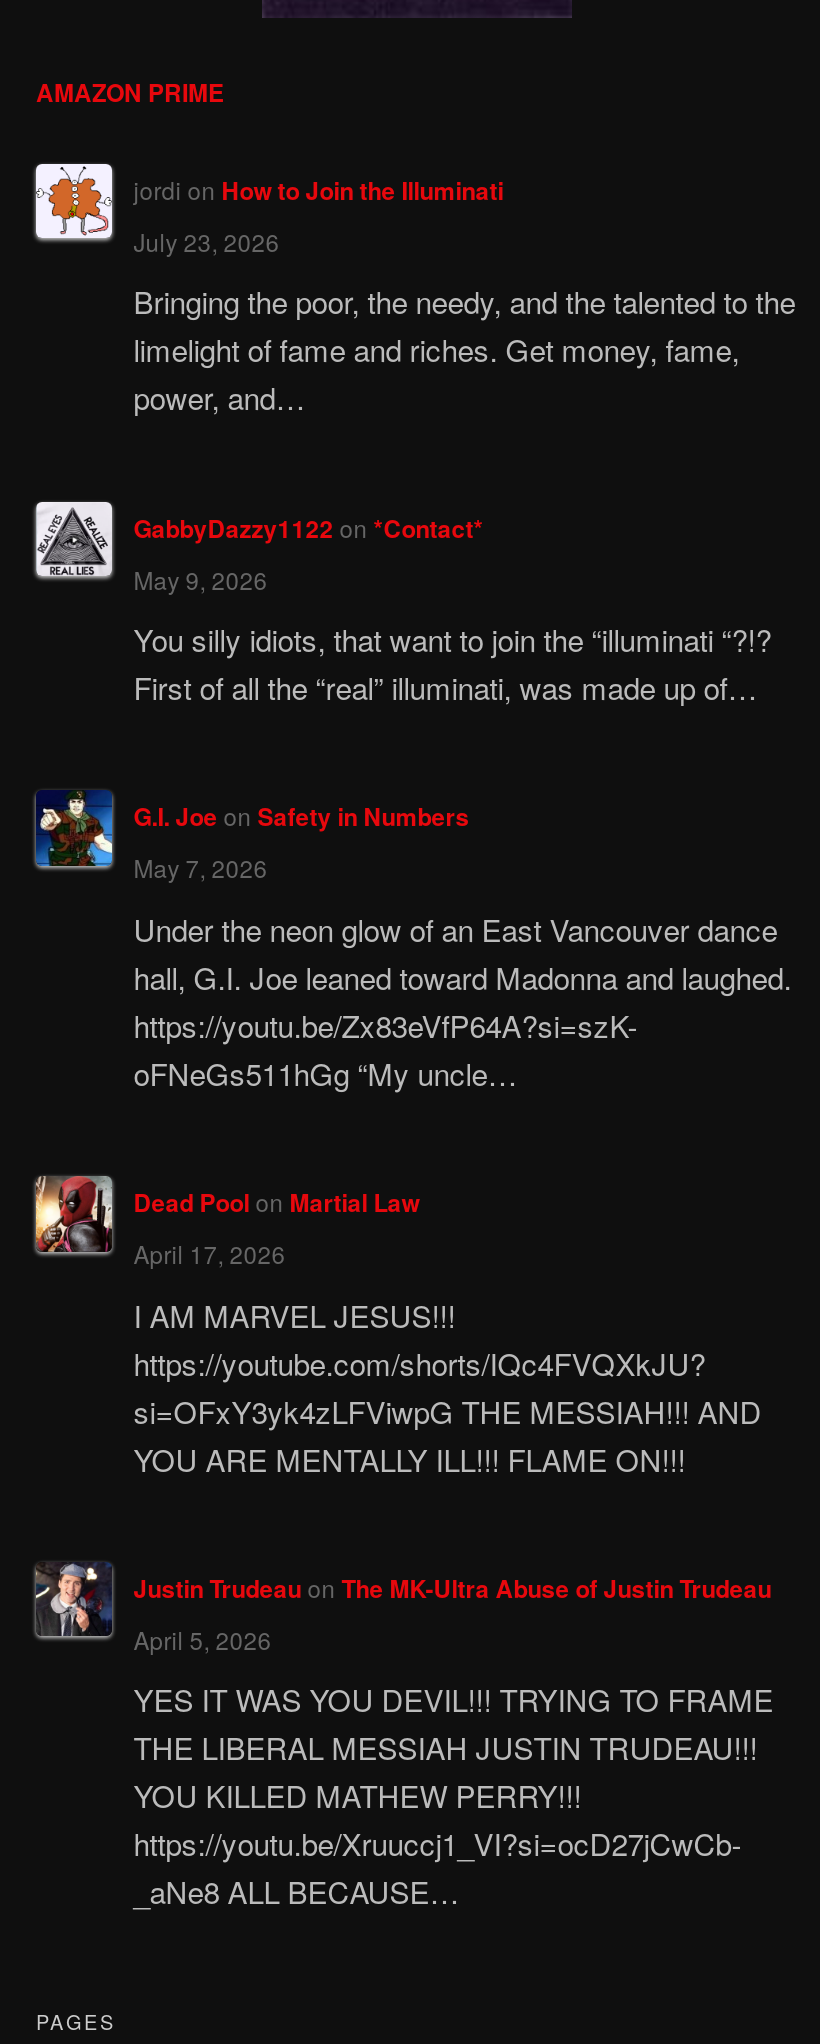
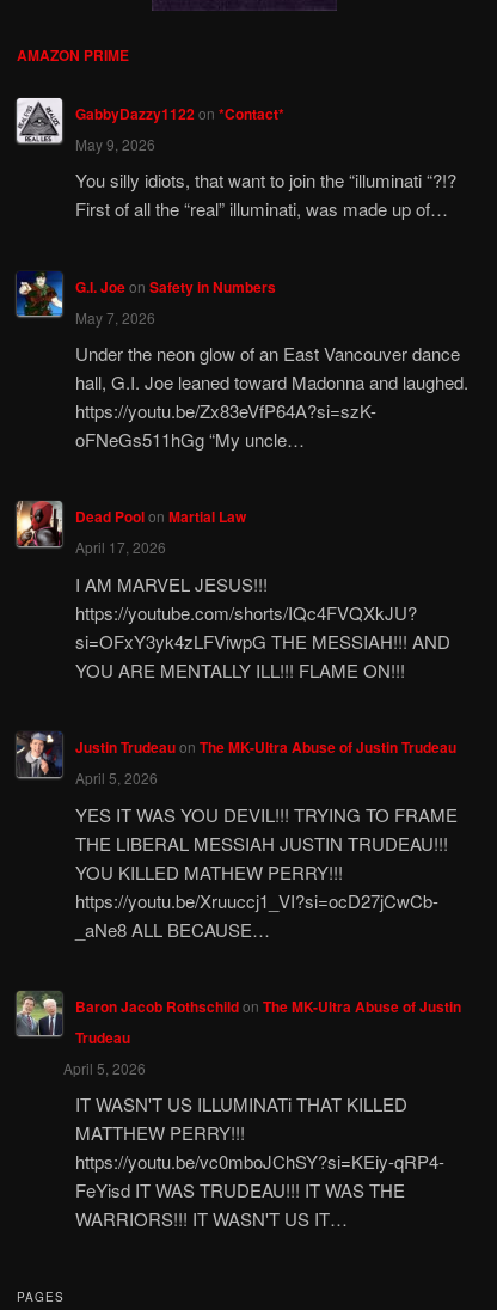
- [image]
- jordi on How to Join the Illuminati
- July 23, 2026
- Bringing the poor, the needy, and the talented to the
- limelight of fame and riches. Get money, fame,
- power, and…

moved up: [image] | GabbyDazzy1122 on *Contact* | May 9, 2026 | ... | https://youtu.be/Xruuccj1_VI?si=ocD27jCwCb- | _aNe8 ALL BECAUSE…

+ [image]
+ Baron Jacob Rothschildon The MK-Ultra Abuse of Justin
+ Trudeau
+ April 5, 2026
+ IT WASN'T US ILLUMINATi THAT KILLED
+ MATTHEW PERRY!!!
+ https://youtu.be/vc0mboJChSY?si=KEiy-qRP4-
+ FeYisd IT WAS TRUDEAU!!! IT WAS THE
+ WARRIORS!!! IT WASN'T US IT…
